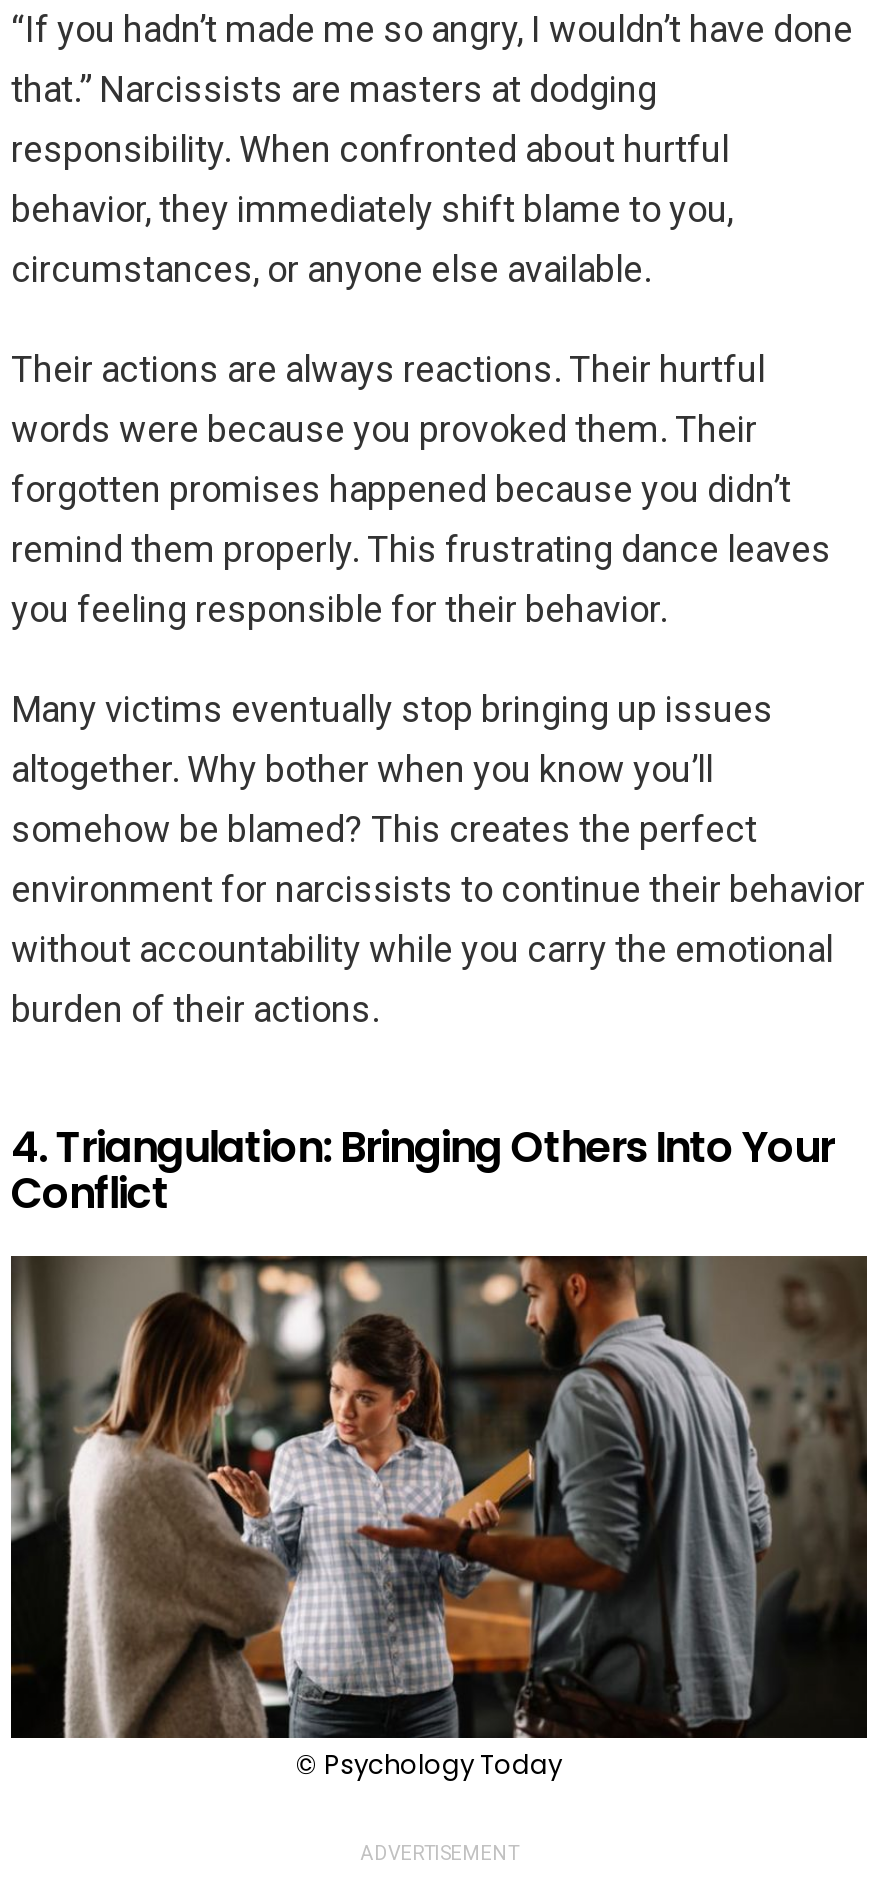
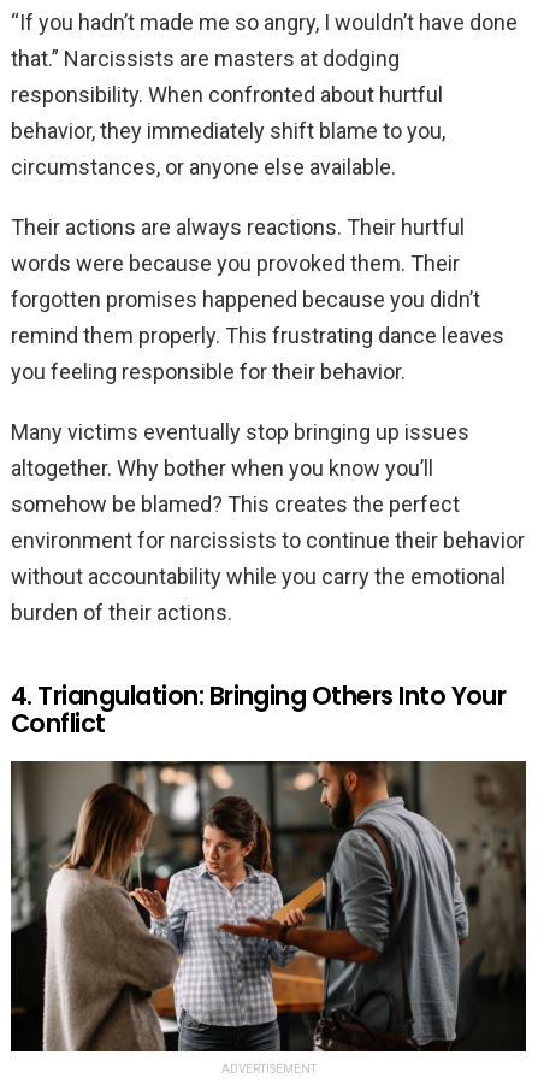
- © Psychology Today
